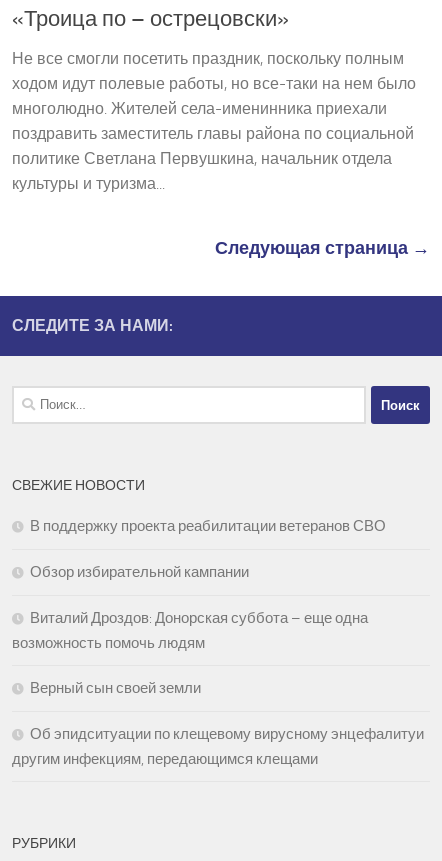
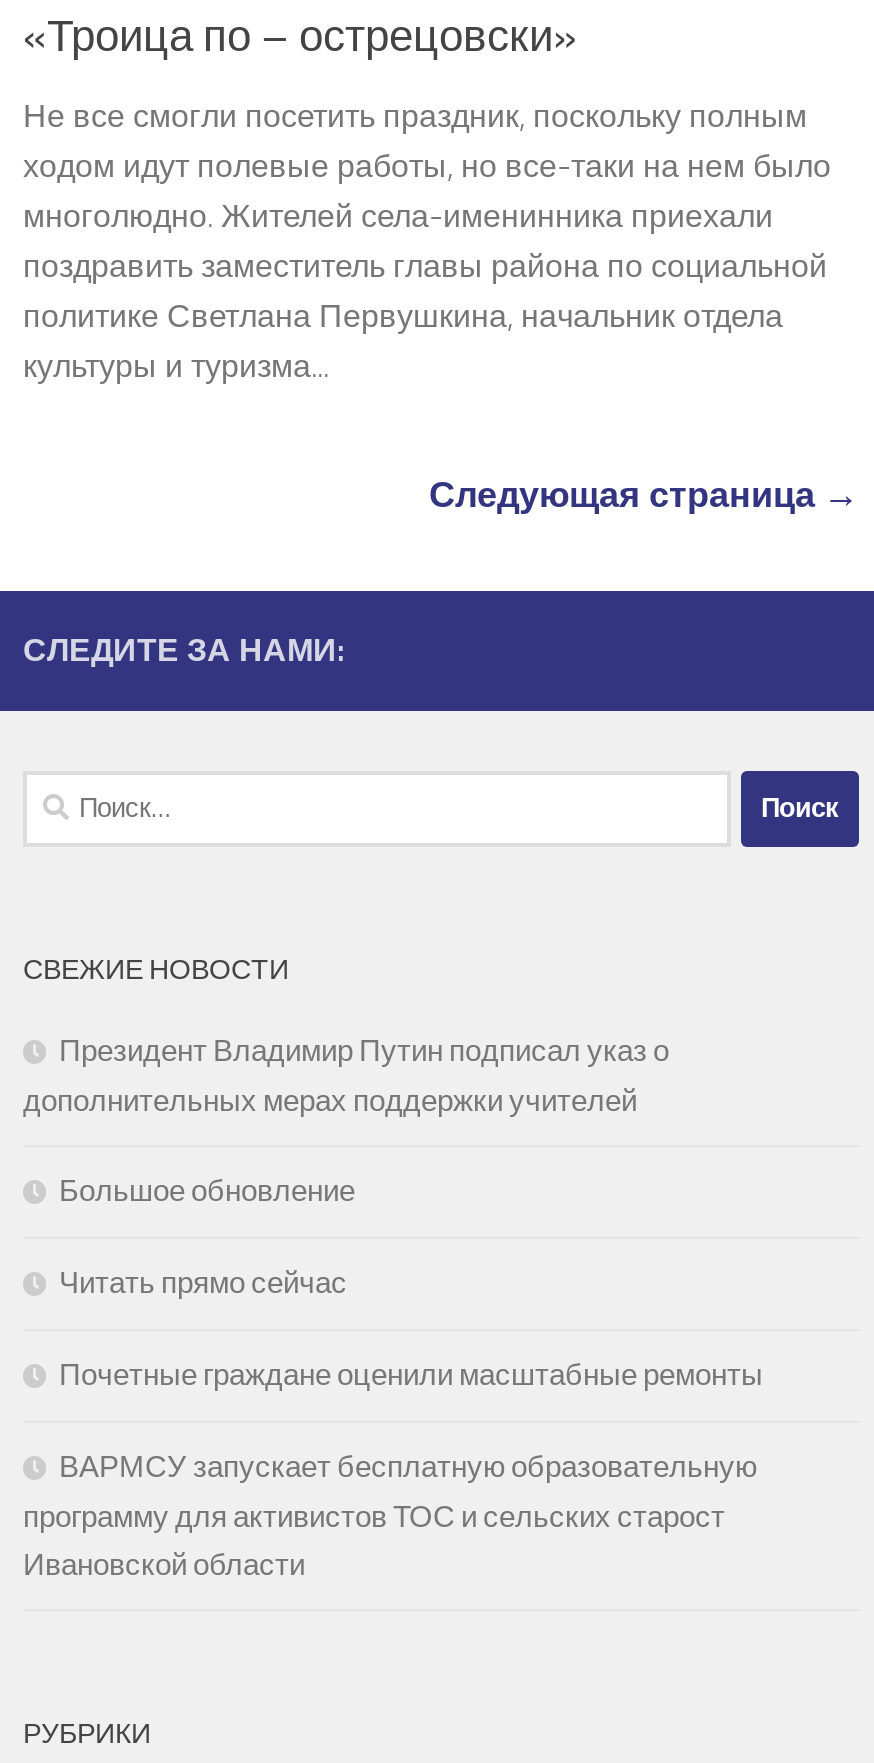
- В поддержку проекта реабилитации ветеранов СВО
+ Президент Владимир Путин подписал указ о
+ дополнительных мерах поддержки учителей

- Обзор избирательной кампании
+ Большое обновление

- Виталий Дроздов: Донорская суббота – еще одна
- возможность помочь людям
+ Читать прямо сейчас

- Верный сын своей земли
+ Почетные граждане оценили масштабные ремонты

- Об эпидситуации по клещевому вирусному энцефалитуи
- другим инфекциям, передающимся клещами
+ ВАРМСУ запускает бесплатную образовательную
+ программу для активистов ТОС и сельских старост
+ Ивановской области
